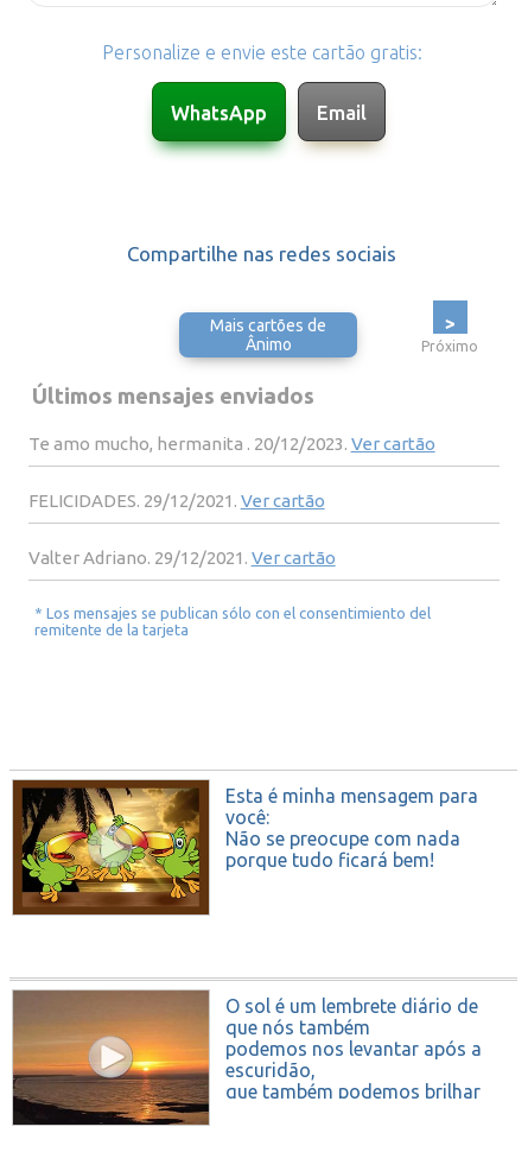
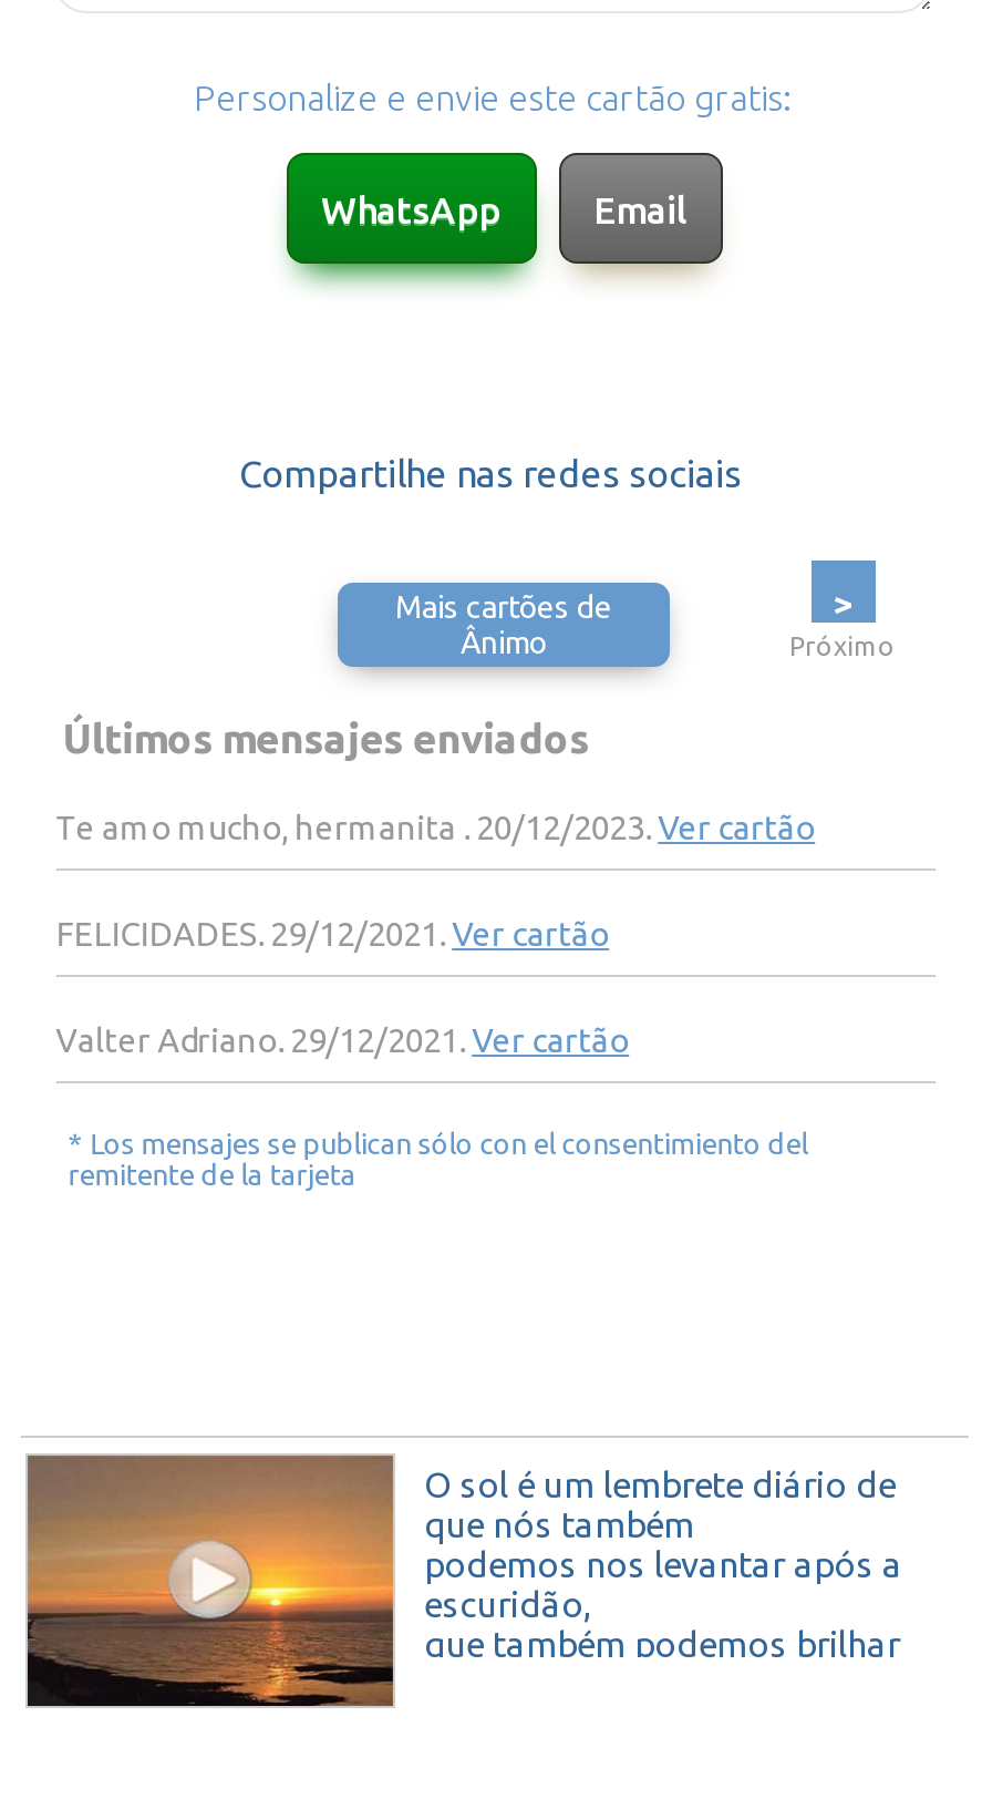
- [image]
- Esta é minha mensagem para
- você:
- Não se preocupe com nada
- porque tudo ficará bem!
